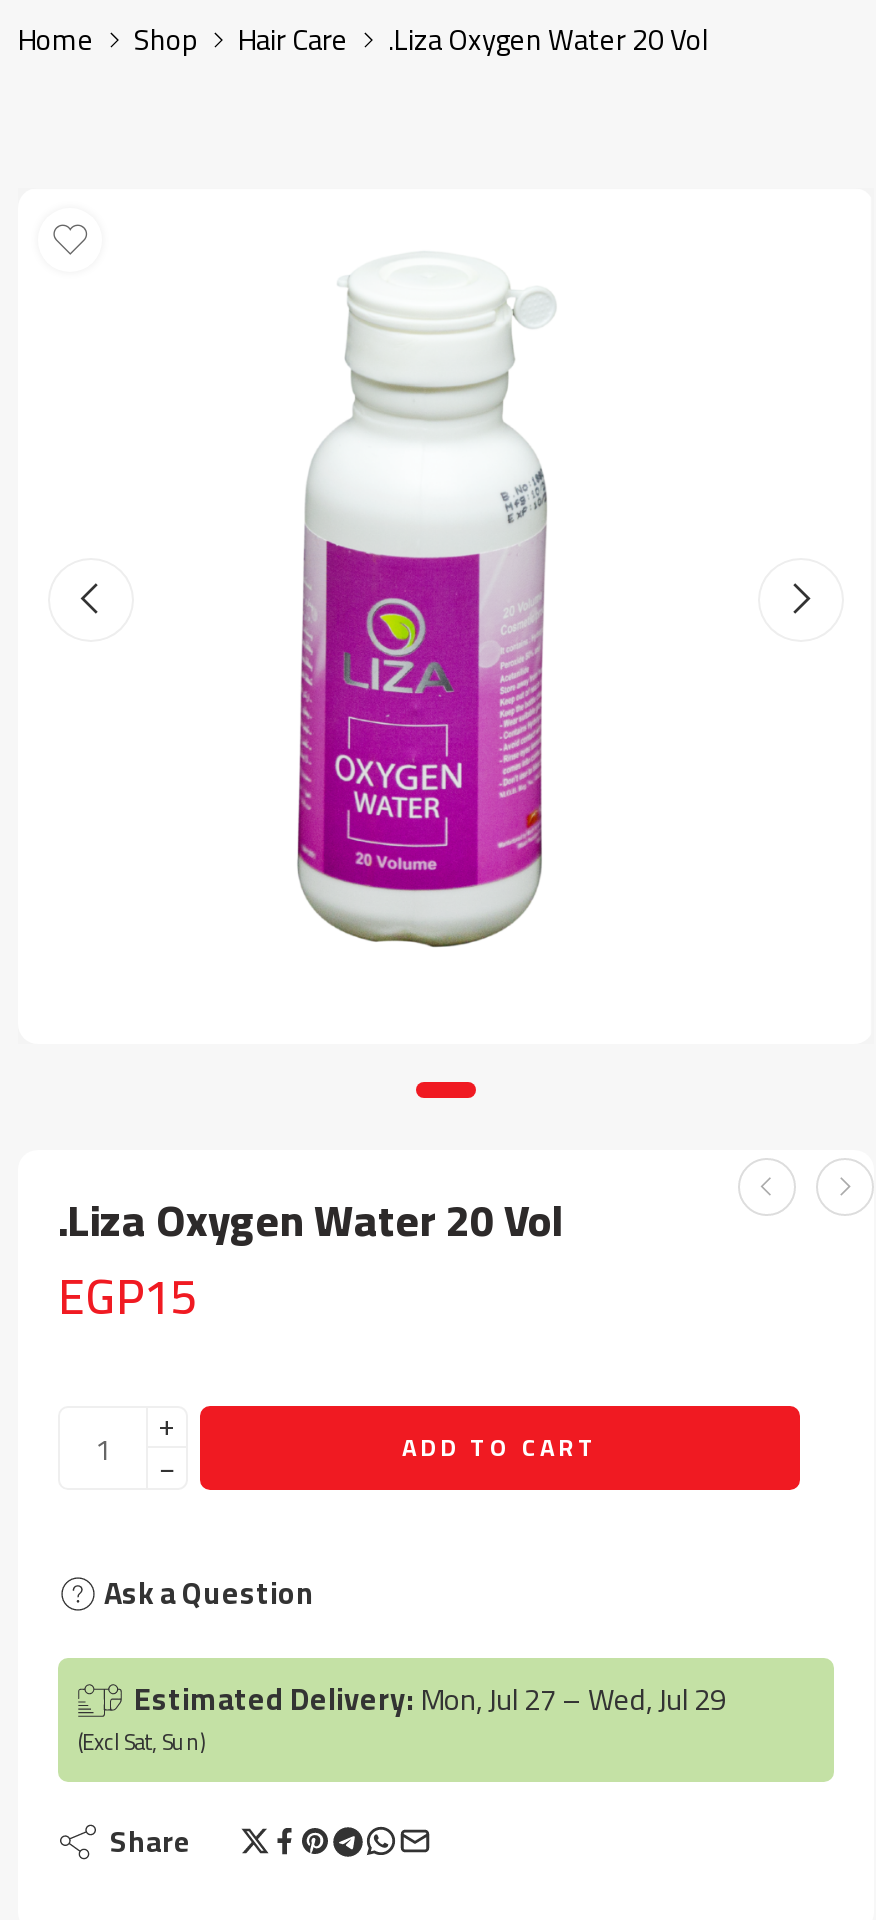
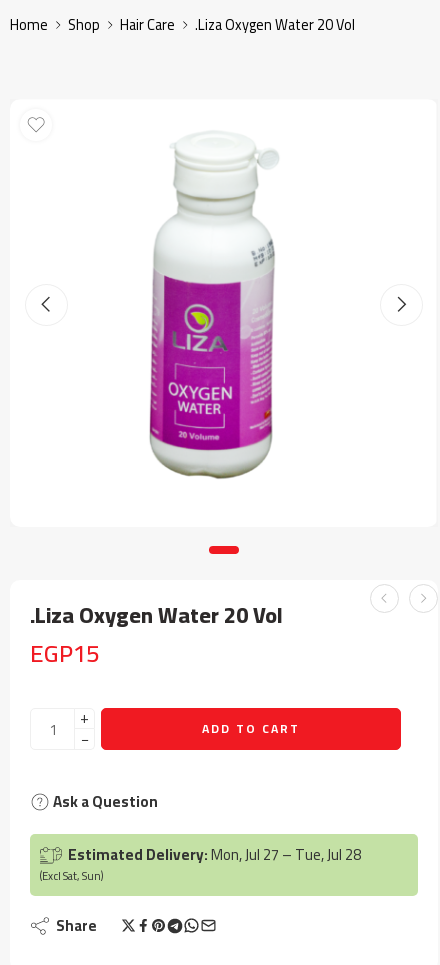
- Estimated Delivery: Mon, Jul 27 – Wed, Jul 29
+ Estimated Delivery: Mon, Jul 27 – Tue, Jul 28
